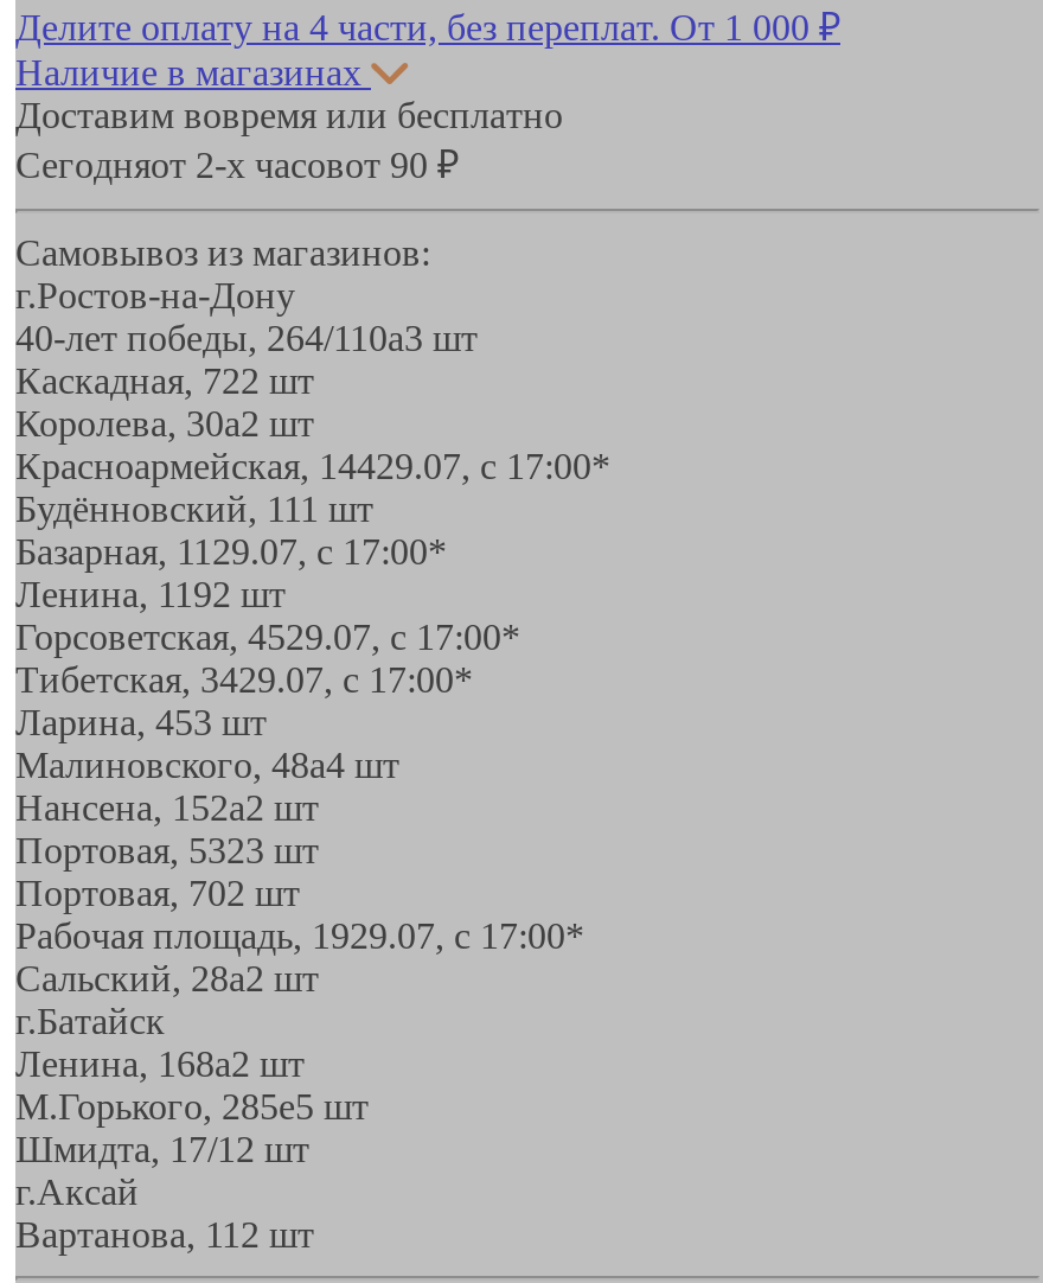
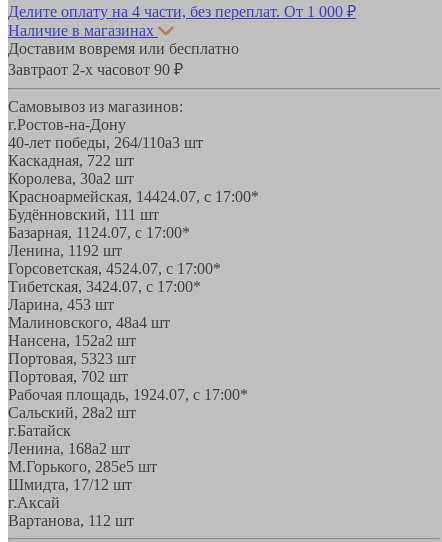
- Сегодняот 2-х часовот 90 ₽
+ Завтраот 2-х часовот 90 ₽

- Красноармейская, 14429.07, с 17:00*
+ Красноармейская, 14424.07, с 17:00*

- Базарная, 11 29.07, с 17:00*
+ Базарная, 11 24.07, с 17:00*

- Горсоветская, 4529.07, с 17:00*
+ Горсоветская, 4524.07, с 17:00*

- Тибетская, 3429.07, с 17:00*
+ Тибетская, 3424.07, с 17:00*

- Рабочая площадь, 1929.07, с 17:00*
+ Рабочая площадь, 1924.07, с 17:00*
